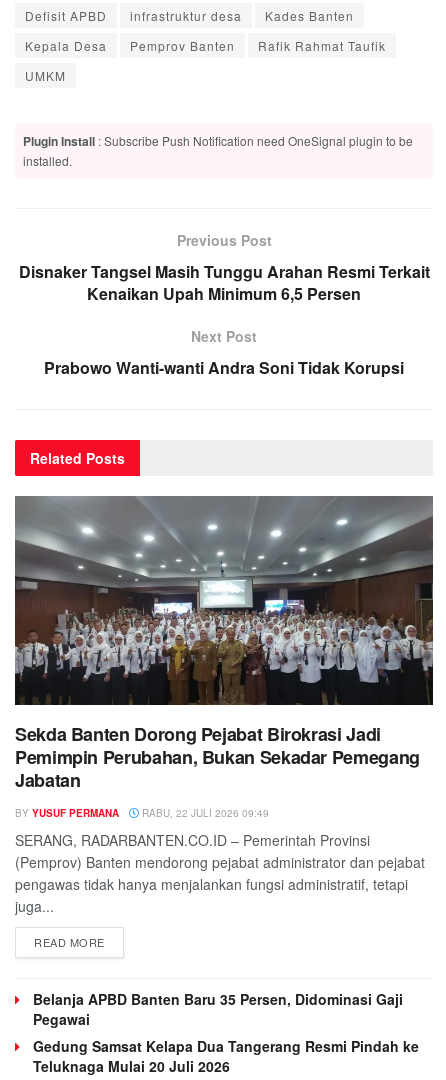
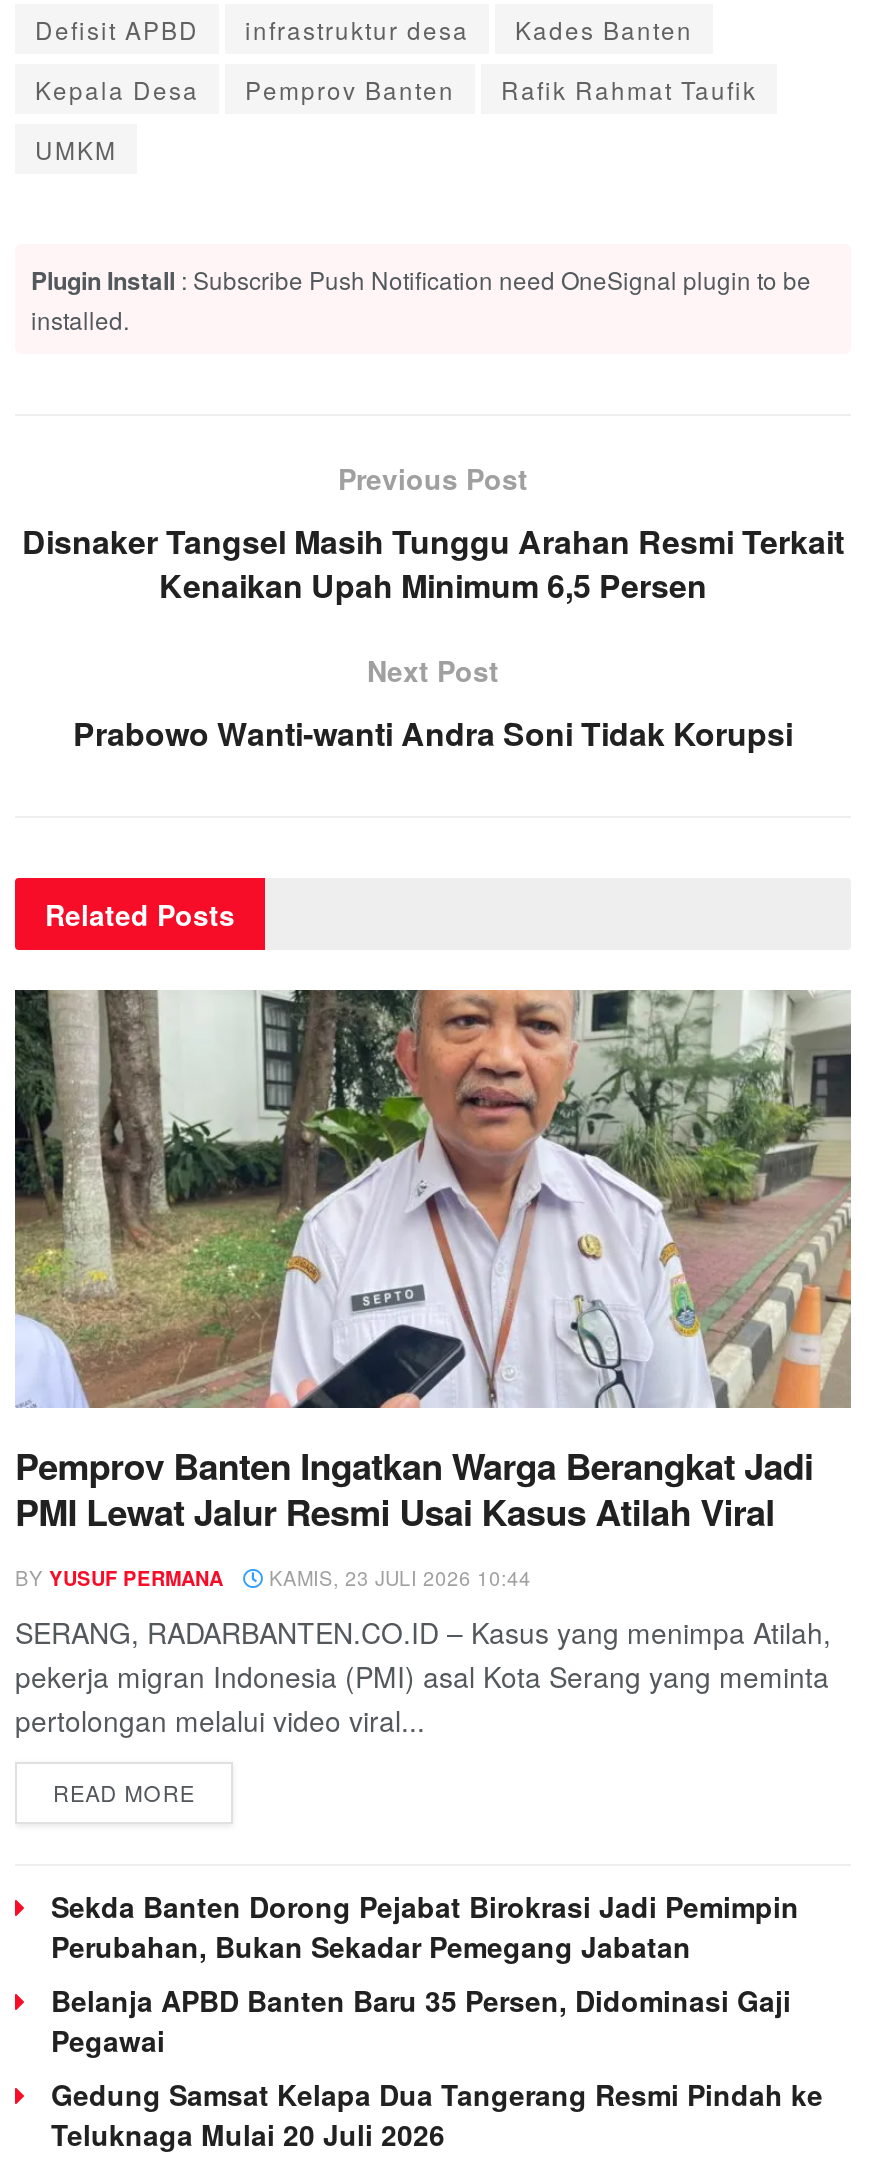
- [image]
- Sekda Banten Dorong Pejabat Birokrasi Jadi
- Pemimpin Perubahan, Bukan Sekadar Pemegang
- Jabatan
+ [image]
+ Pemprov Banten Ingatkan Warga Berangkat Jadi
+ PMI Lewat Jalur Resmi Usai Kasus Atilah Viral

- BY YUSUF PERMANA RABU, 22 JULI 2026 09:49
+ BY YUSUF PERMANA KAMIS, 23 JULI 2026 10:44

moved up: BY YUSUF PERMANA

- SERANG, RADARBANTEN.CO.ID – Pemerintah Provinsi
- (Pemprov) Banten mendorong pejabat administrator dan pejabat
- pengawas tidak hanya menjalankan fungsi administratif, tetapi
- juga...
+ SERANG, RADARBANTEN.CO.ID – Kasus yang menimpa Atilah,
+ pekerja migran Indonesia (PMI) asal Kota Serang yang meminta
+ pertolongan melalui video viral...

moved up: READ MORE

+ Sekda Banten Dorong Pejabat Birokrasi Jadi Pemimpin
+ Perubahan, Bukan Sekadar Pemegang Jabatan
